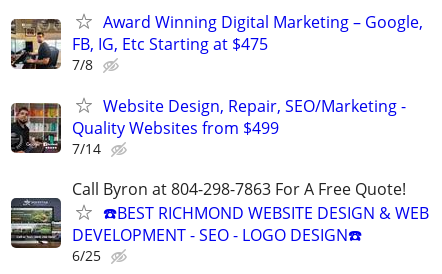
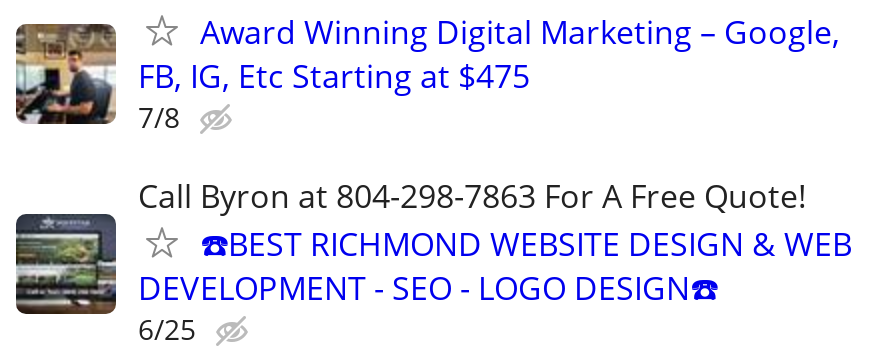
- [image]
- Website Design, Repair, SEO/Marketing -
- Quality Websites from $499
- 7/14
